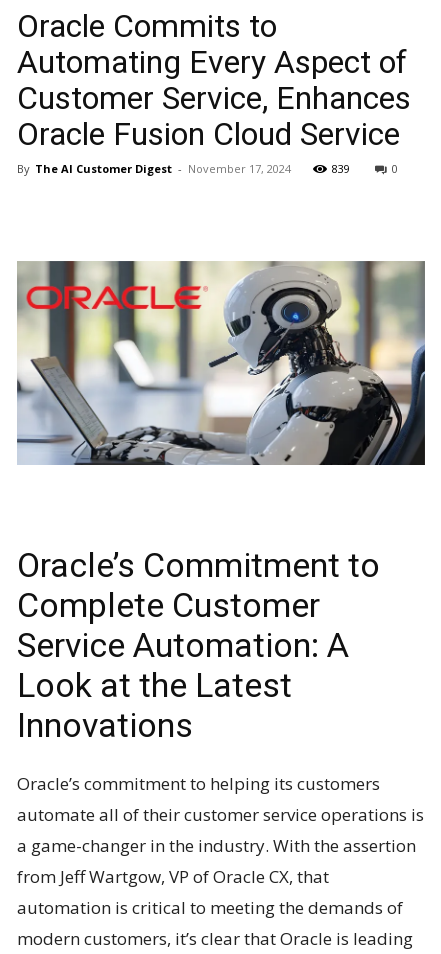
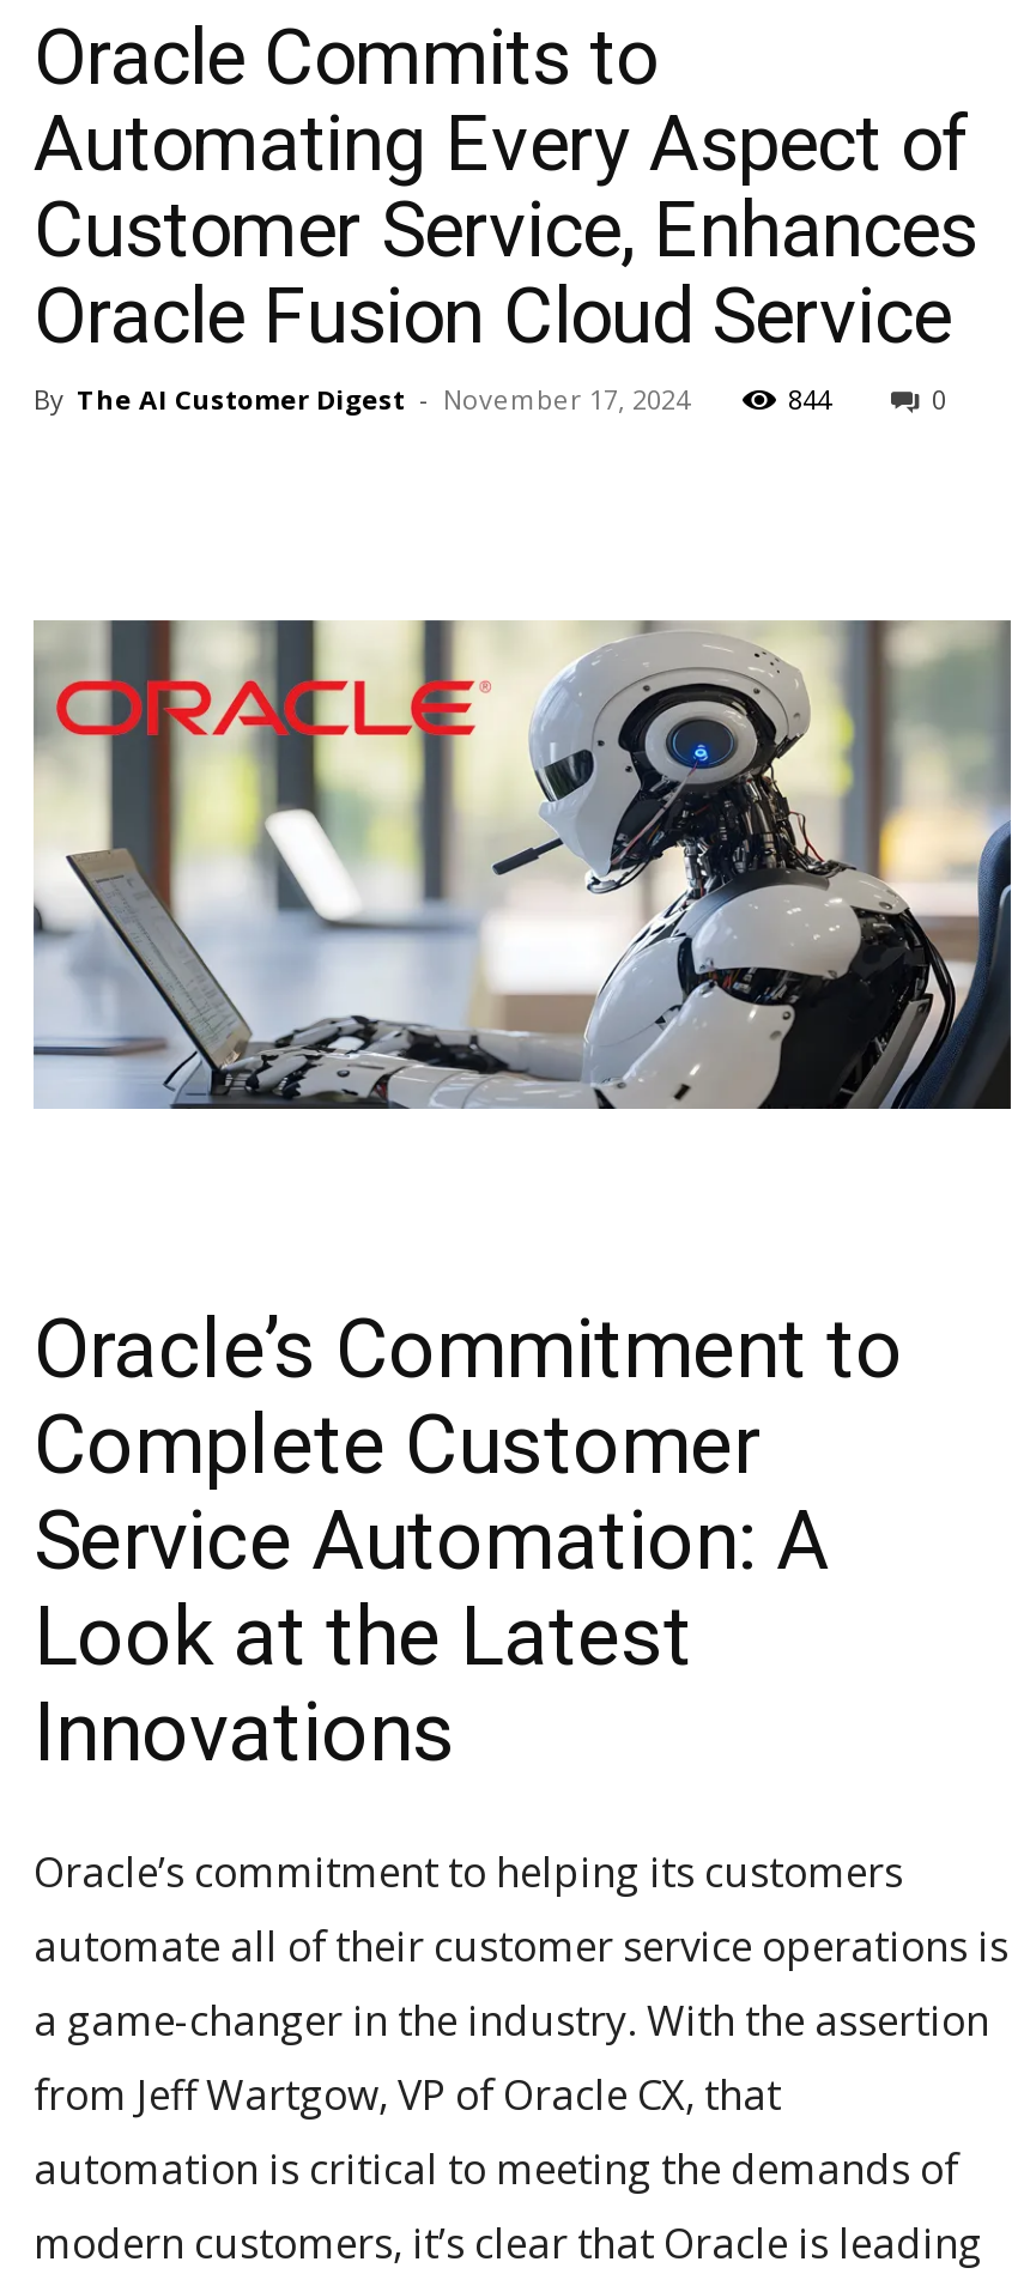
- 839
+ 844
